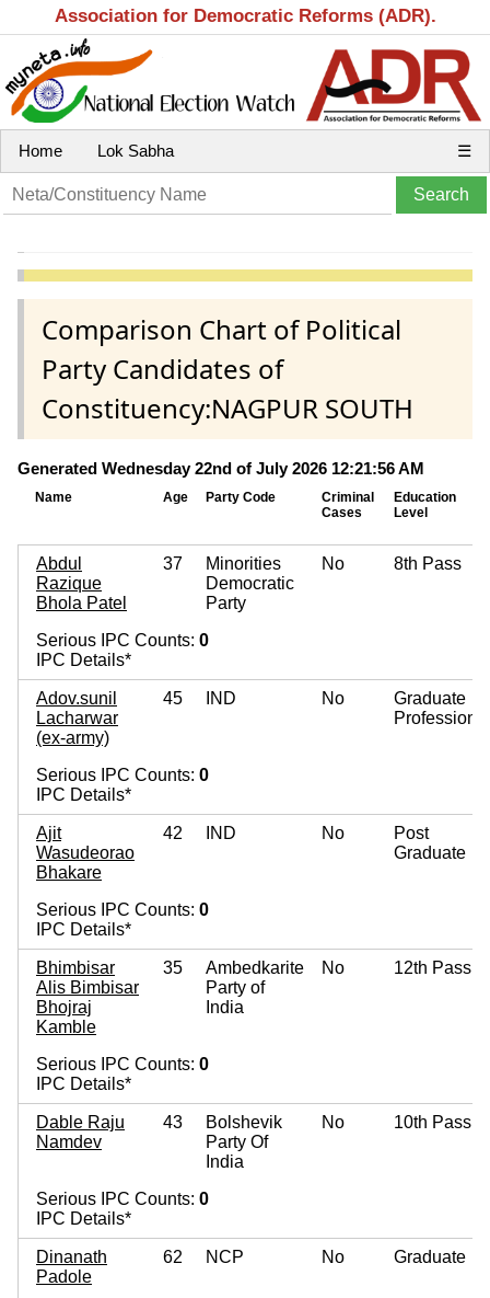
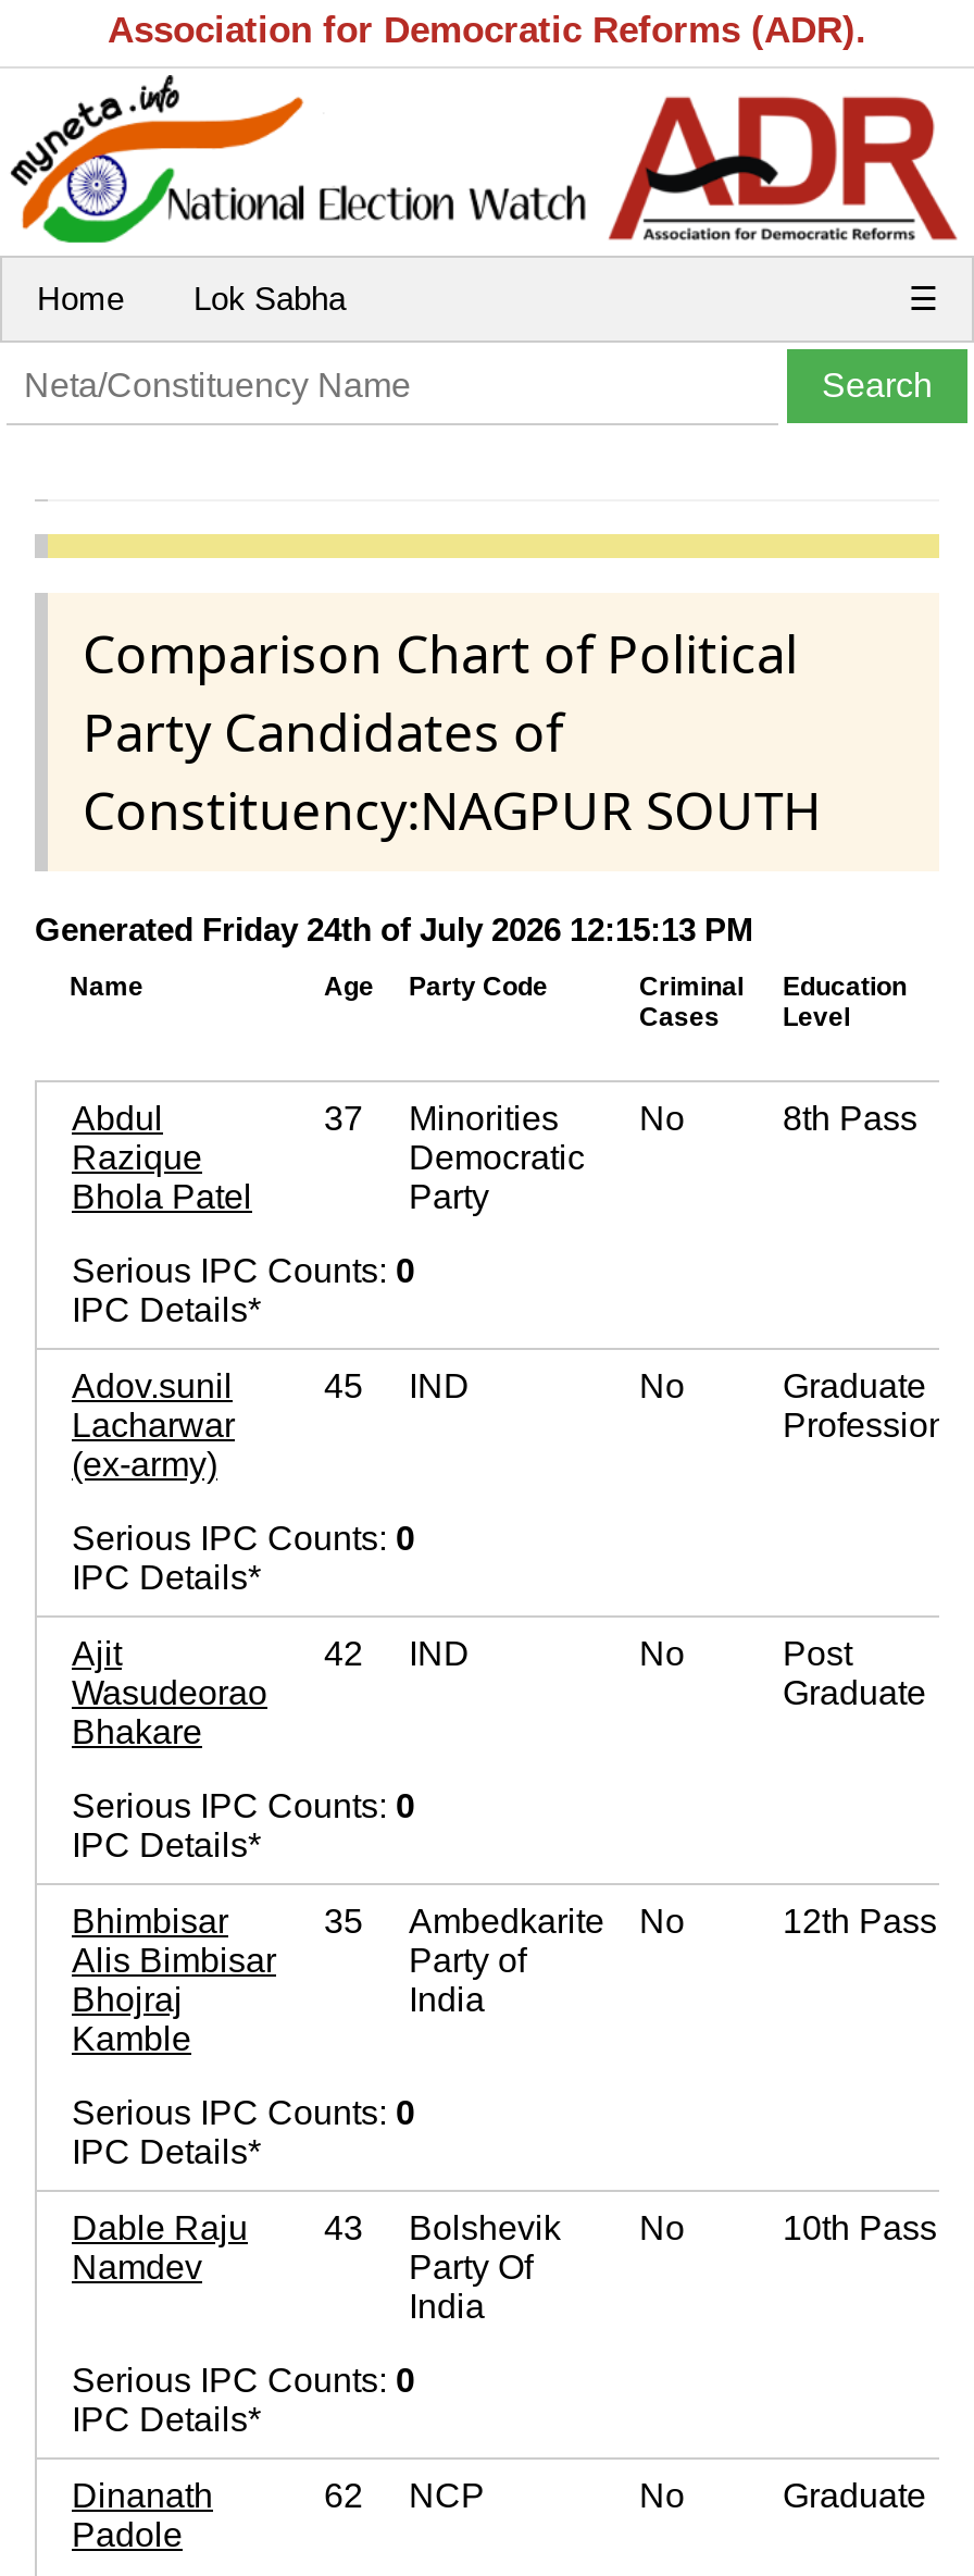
- Generated Wednesday 22nd of July 2026 12:21:56 AM
+ Generated Friday 24th of July 2026 12:15:13 PM
